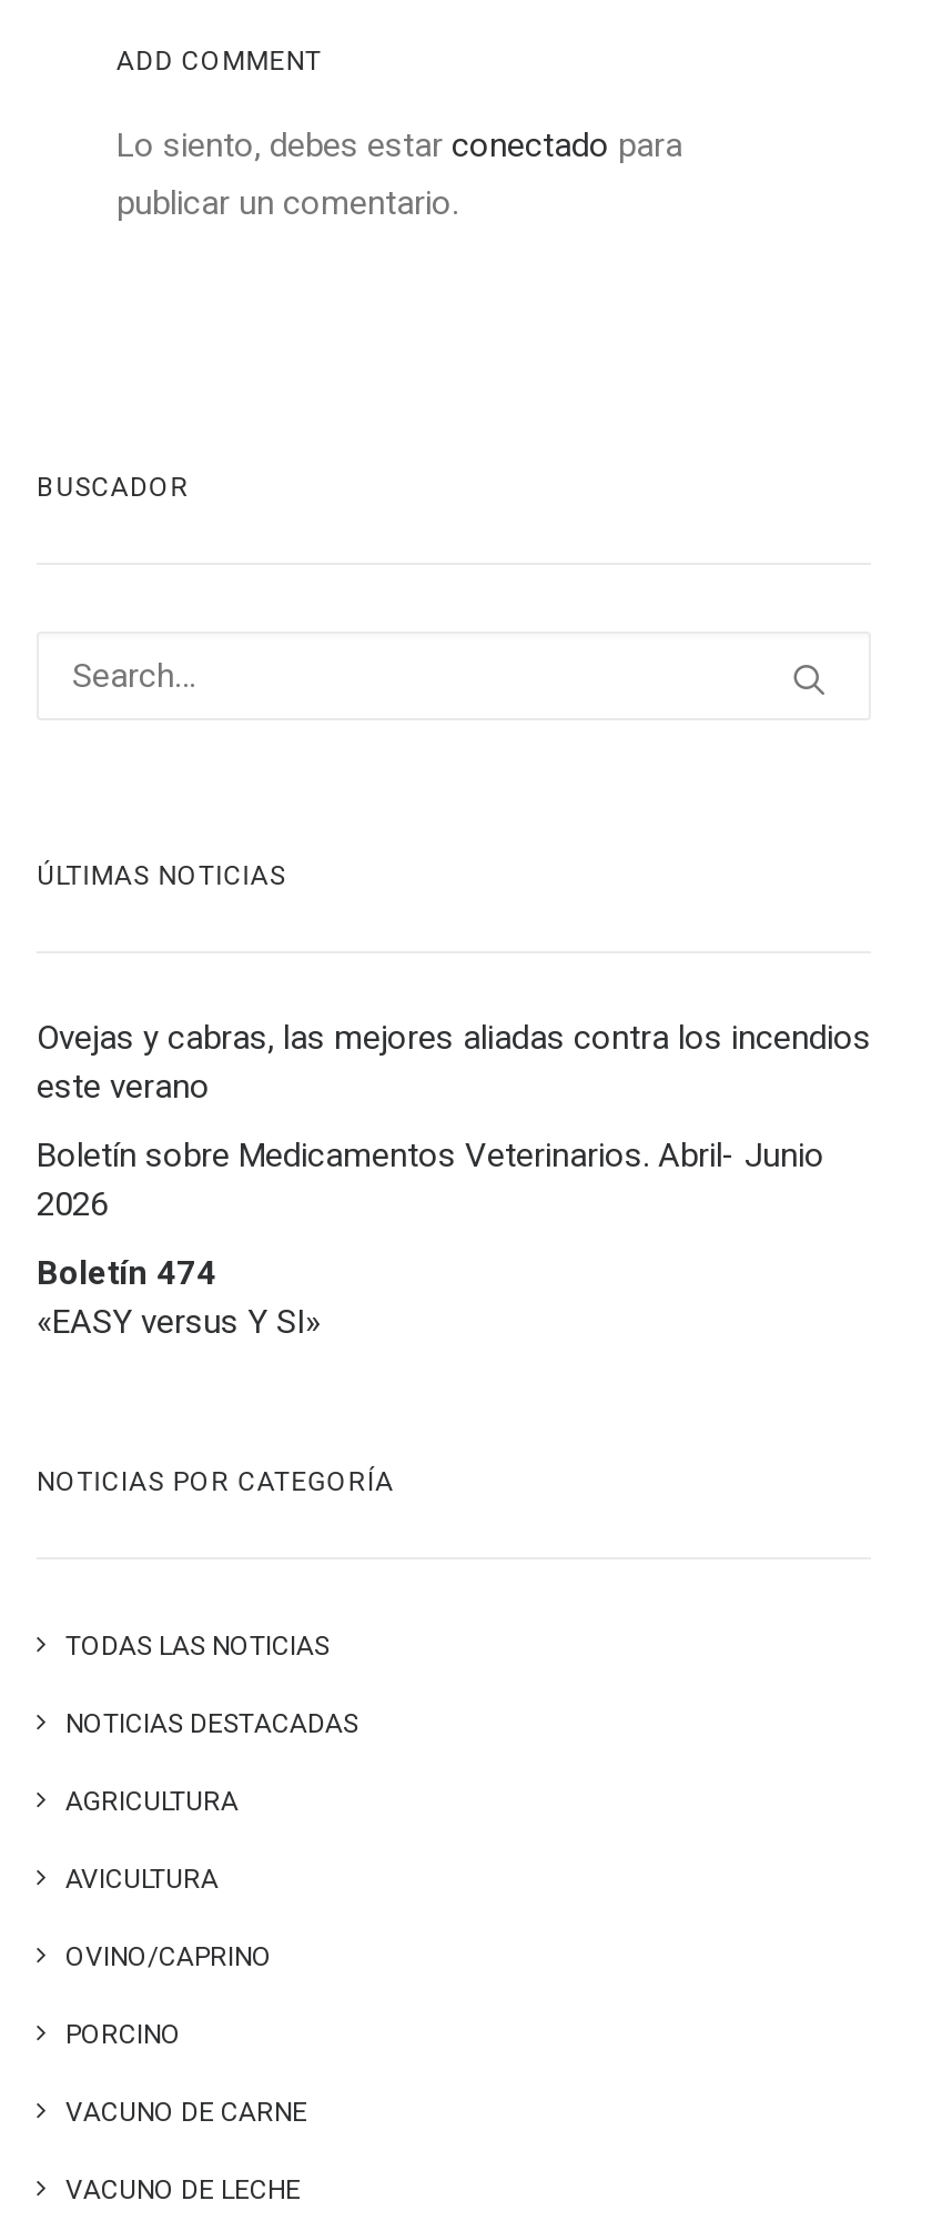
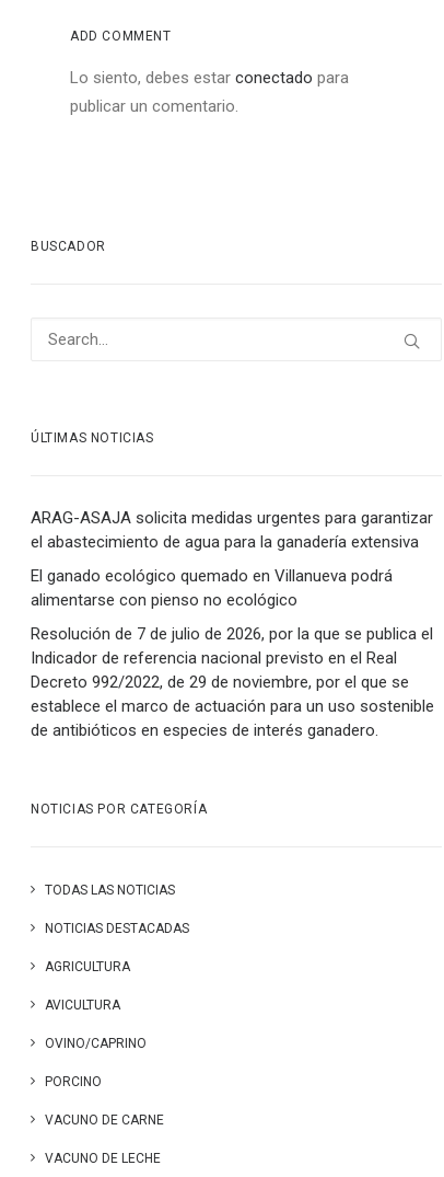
- Ovejas y cabras, las mejores aliadas contra los incendios
- este verano
+ ARAG-ASAJA solicita medidas urgentes para garantizar
+ el abastecimiento de agua para la ganadería extensiva

- Boletín sobre Medicamentos Veterinarios. Abril- Junio
- 2026
+ El ganado ecológico quemado en Villanueva podrá
+ alimentarse con pienso no ecológico

- Boletín 474
- «EASY versus Y SI»
+ Resolución de 7 de julio de 2026, por la que se publica el
+ Indicador de referencia nacional previsto en el Real
+ Decreto 992/2022, de 29 de noviembre, por el que se
+ establece el marco de actuación para un uso sostenible
+ de antibióticos en especies de interés ganadero.
